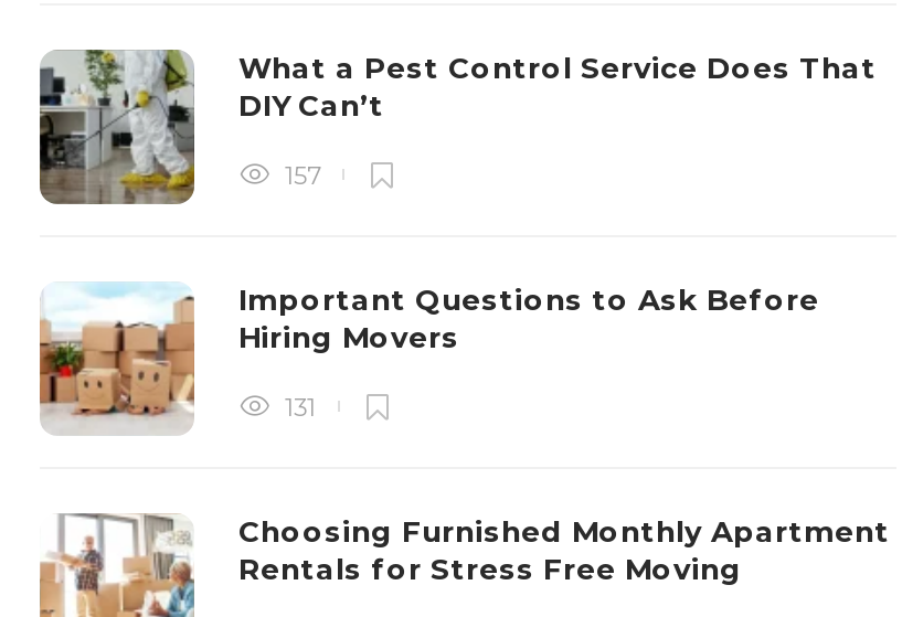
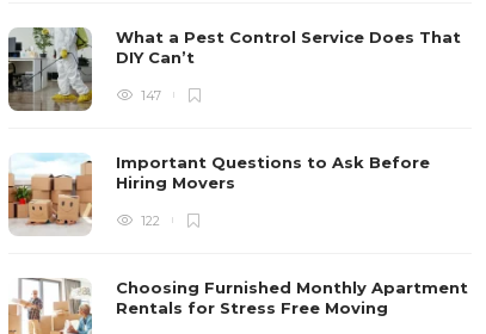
- 157
+ 147

- 131
+ 122
